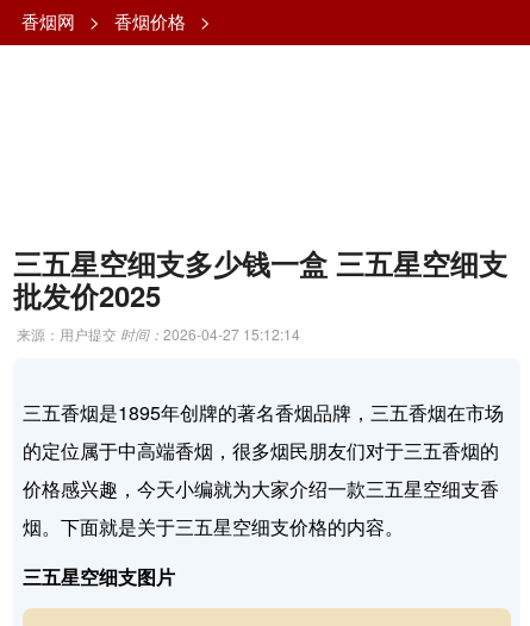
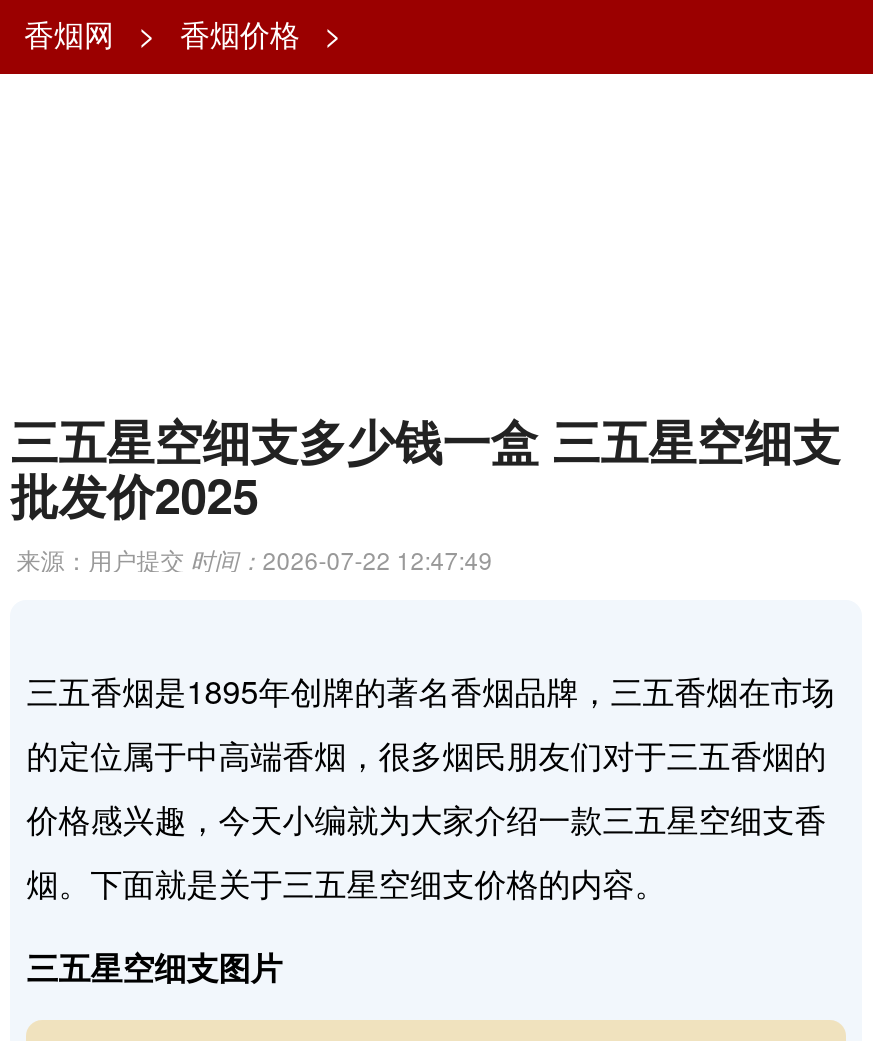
- 来源：用户提交时间：2026-04-27 15:12:14
+ 来源：用户提交时间：2026-07-22 12:47:49
